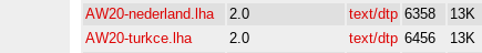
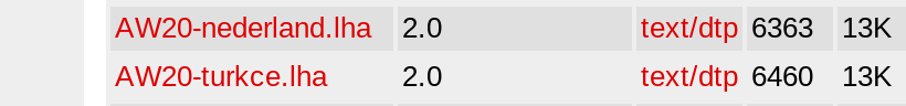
- text/dtp 6358 13K
+ text/dtp 6363 13K

- text/dtp 6456 13K
+ text/dtp 6460 13K
